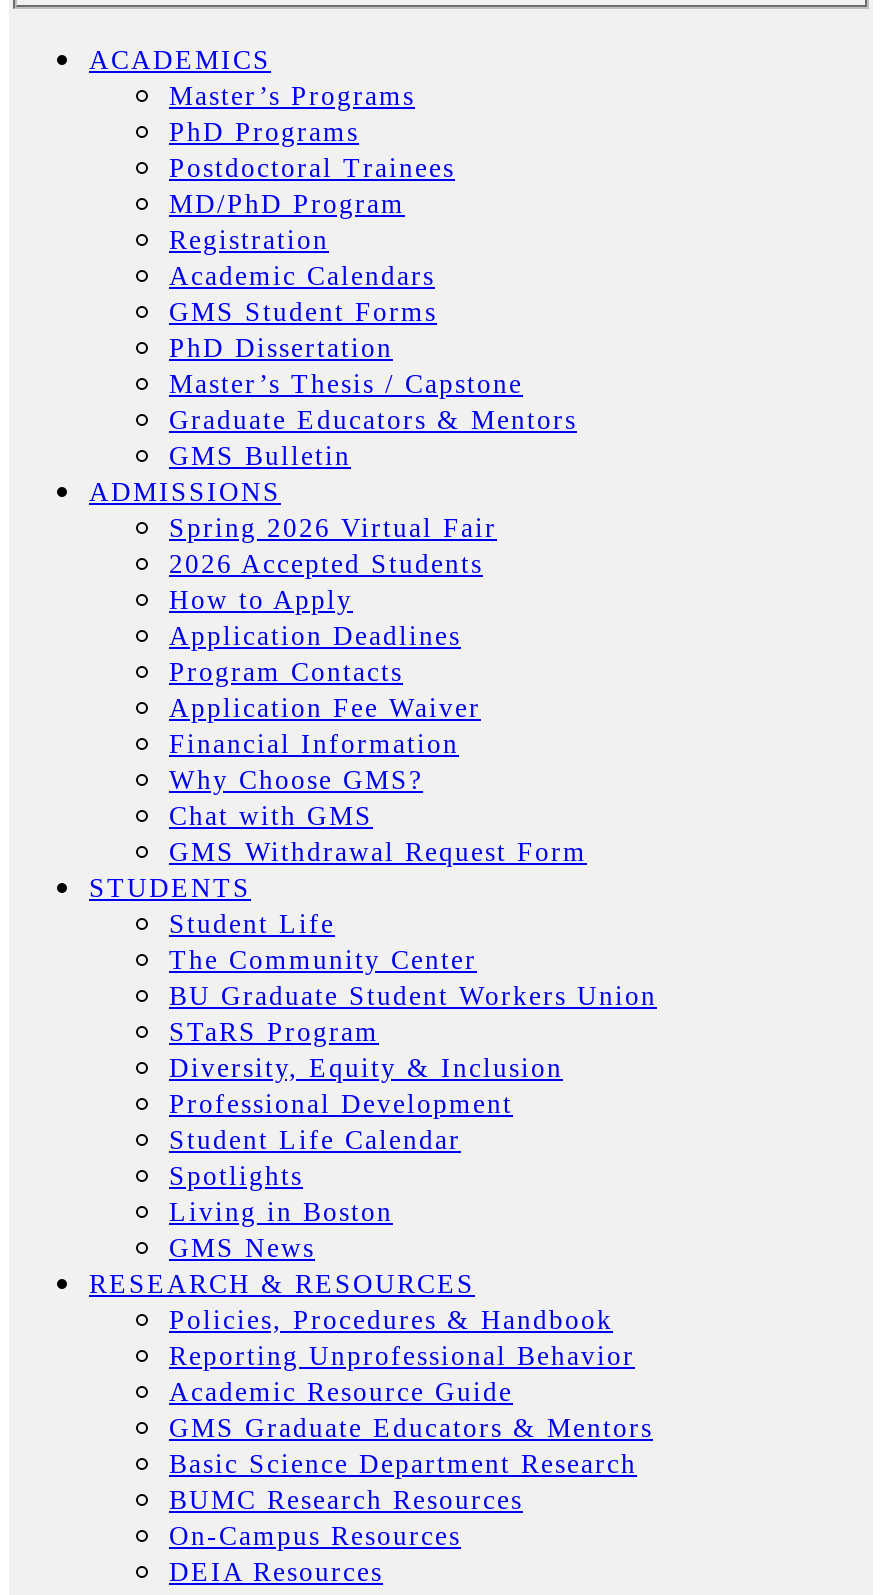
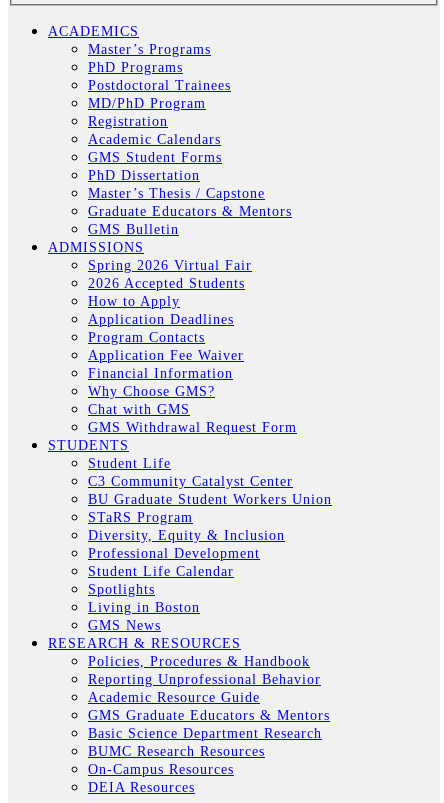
- The Community Center
+ C3 Community Catalyst Center
